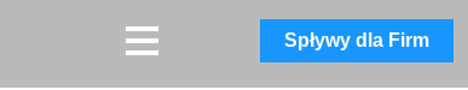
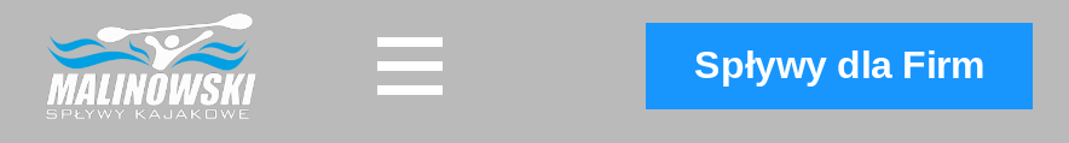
+ [image]
